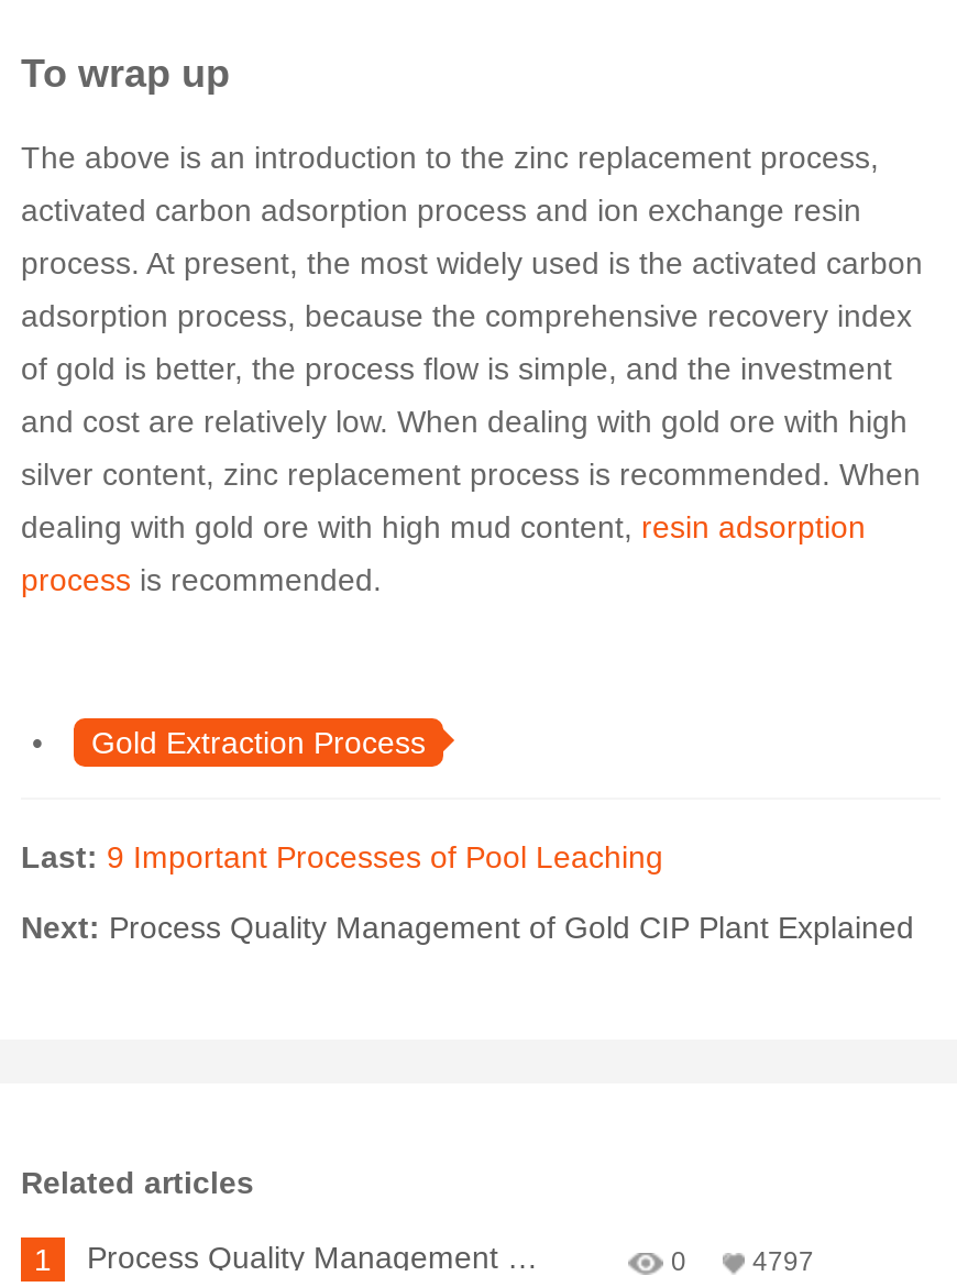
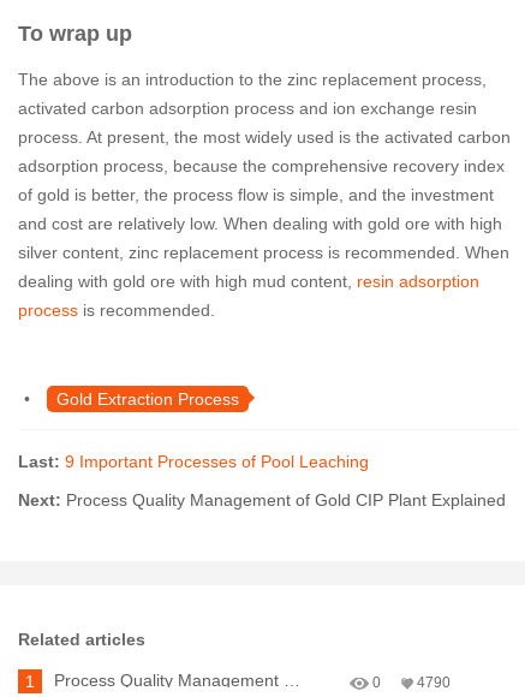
- 4797
+ 4790
